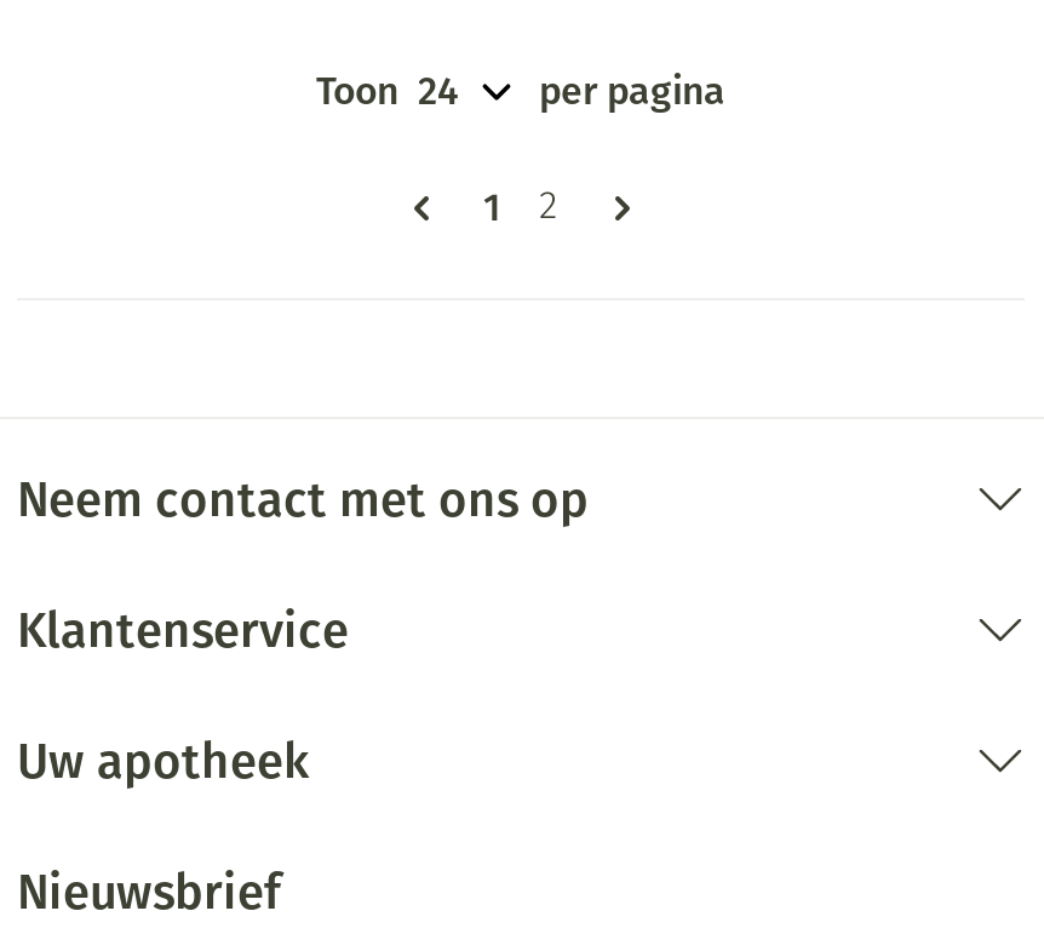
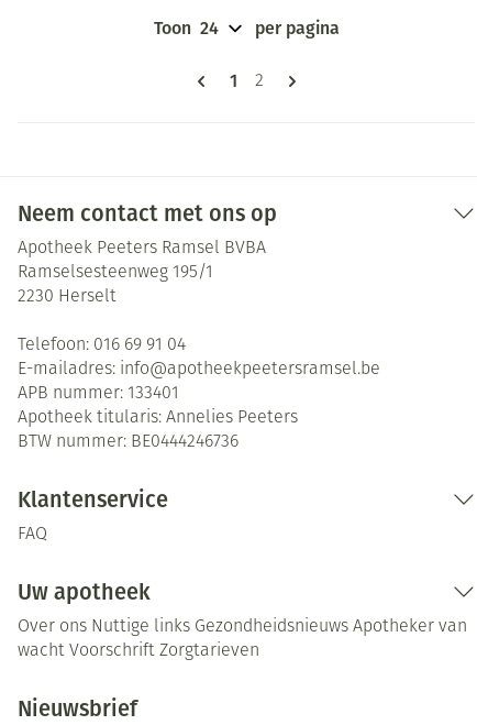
+ Apotheek Peeters Ramsel BVBA
+ Ramselsesteenweg 195/1
+ 2230 Herselt
+ Telefoon: 016 69 91 04
+ E-mailadres: info@apotheekpeetersramsel.be
+ APB nummer: 133401
+ Apotheek titularis: Annelies Peeters
+ BTW nummer: BE0444246736

+ FAQ

+ Over ons Nuttige links Gezondheidsnieuws Apotheker van
+ wacht Voorschrift Zorgtarieven
